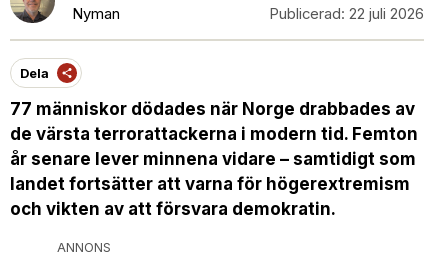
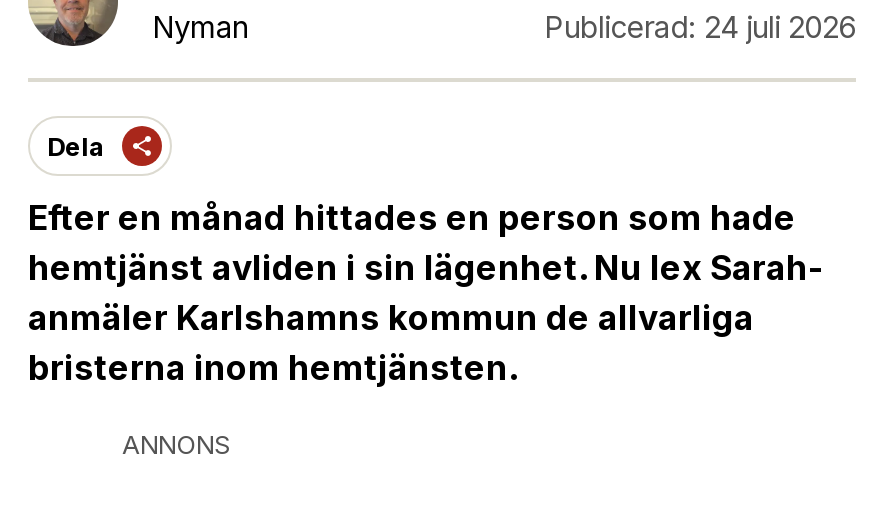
- Publicerad: 22 juli 2026
+ Publicerad: 24 juli 2026

- 77 människor dödades när Norge drabbades av
- de värsta terrorattackerna i modern tid. Femton
- år senare lever minnena vidare – samtidigt som
- landet fortsätter att varna för högerextremism
- och vikten av att försvara demokratin.
+ Efter en månad hittades en person som hade
+ hemtjänst avliden i sin lägenhet. Nu lex Sarah-
+ anmäler Karlshamns kommun de allvarliga
+ bristerna inom hemtjänsten.
